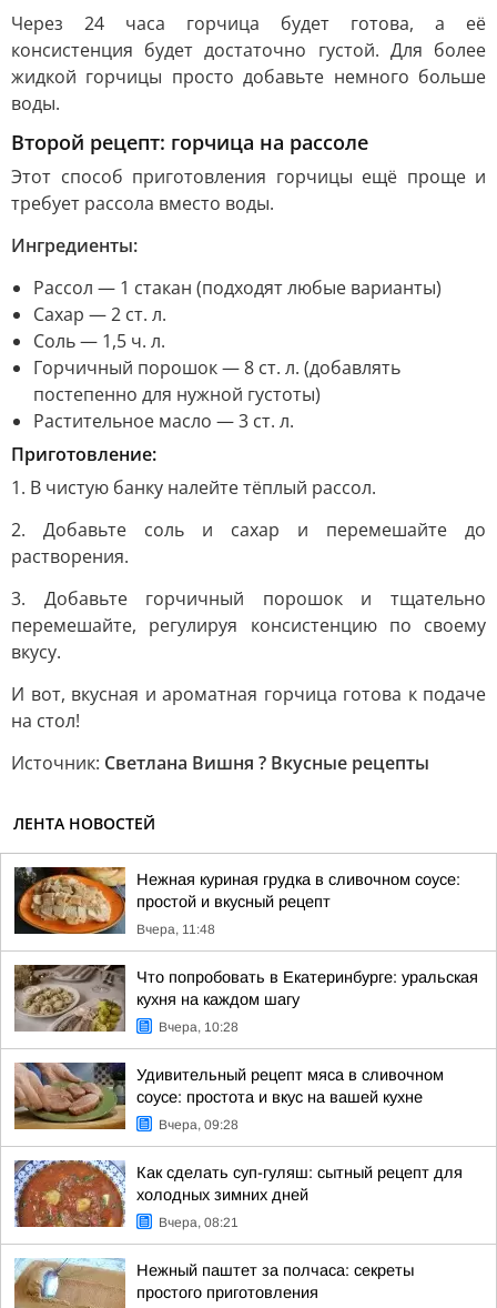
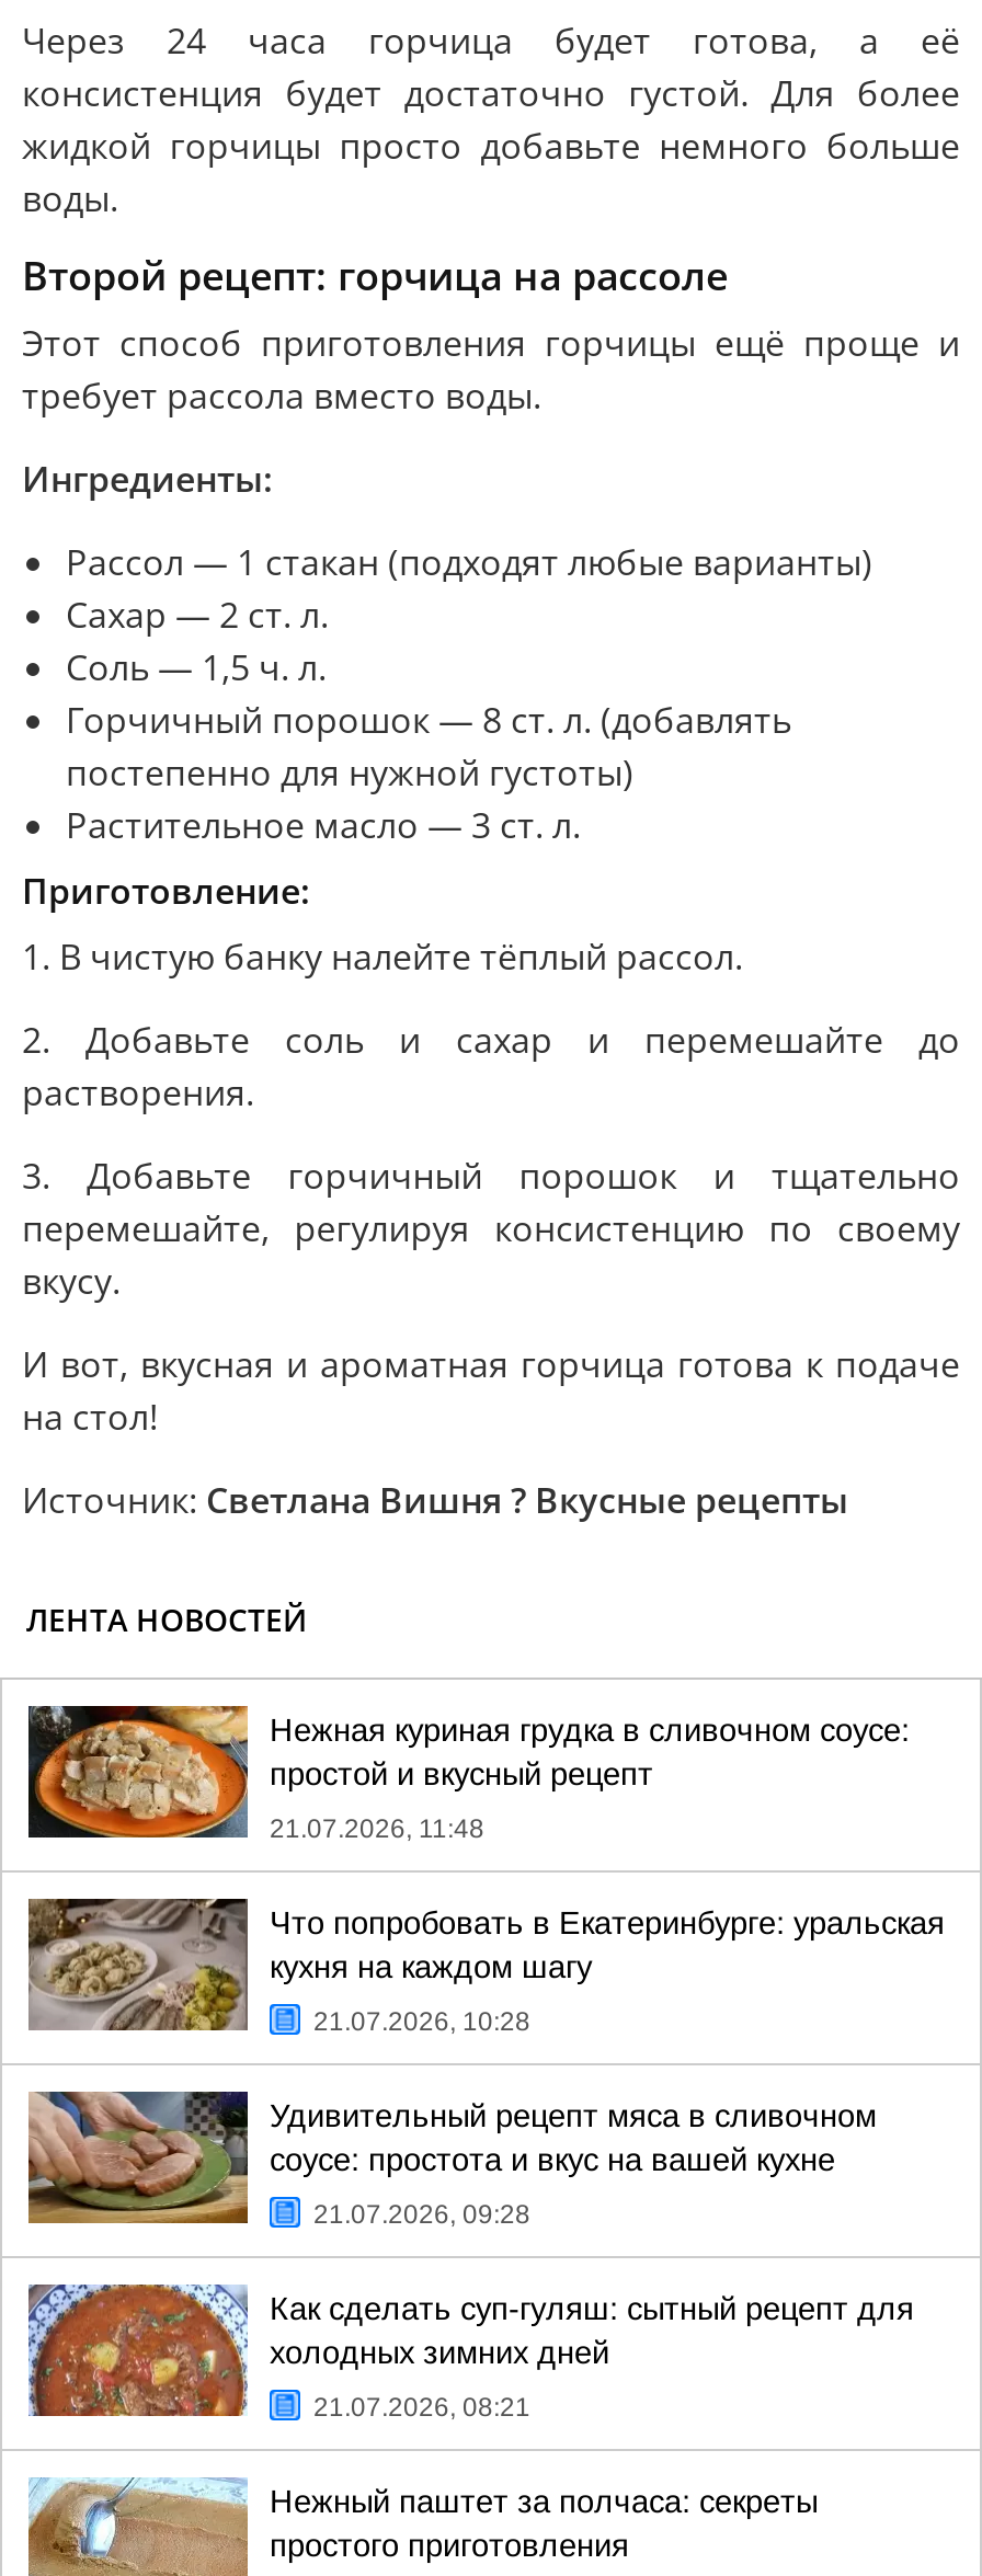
- Вчера, 11:48
+ 21.07.2026, 11:48

- Вчера, 10:28
+ 21.07.2026, 10:28

- Вчера, 09:28
+ 21.07.2026, 09:28

- Вчера, 08:21
+ 21.07.2026, 08:21
